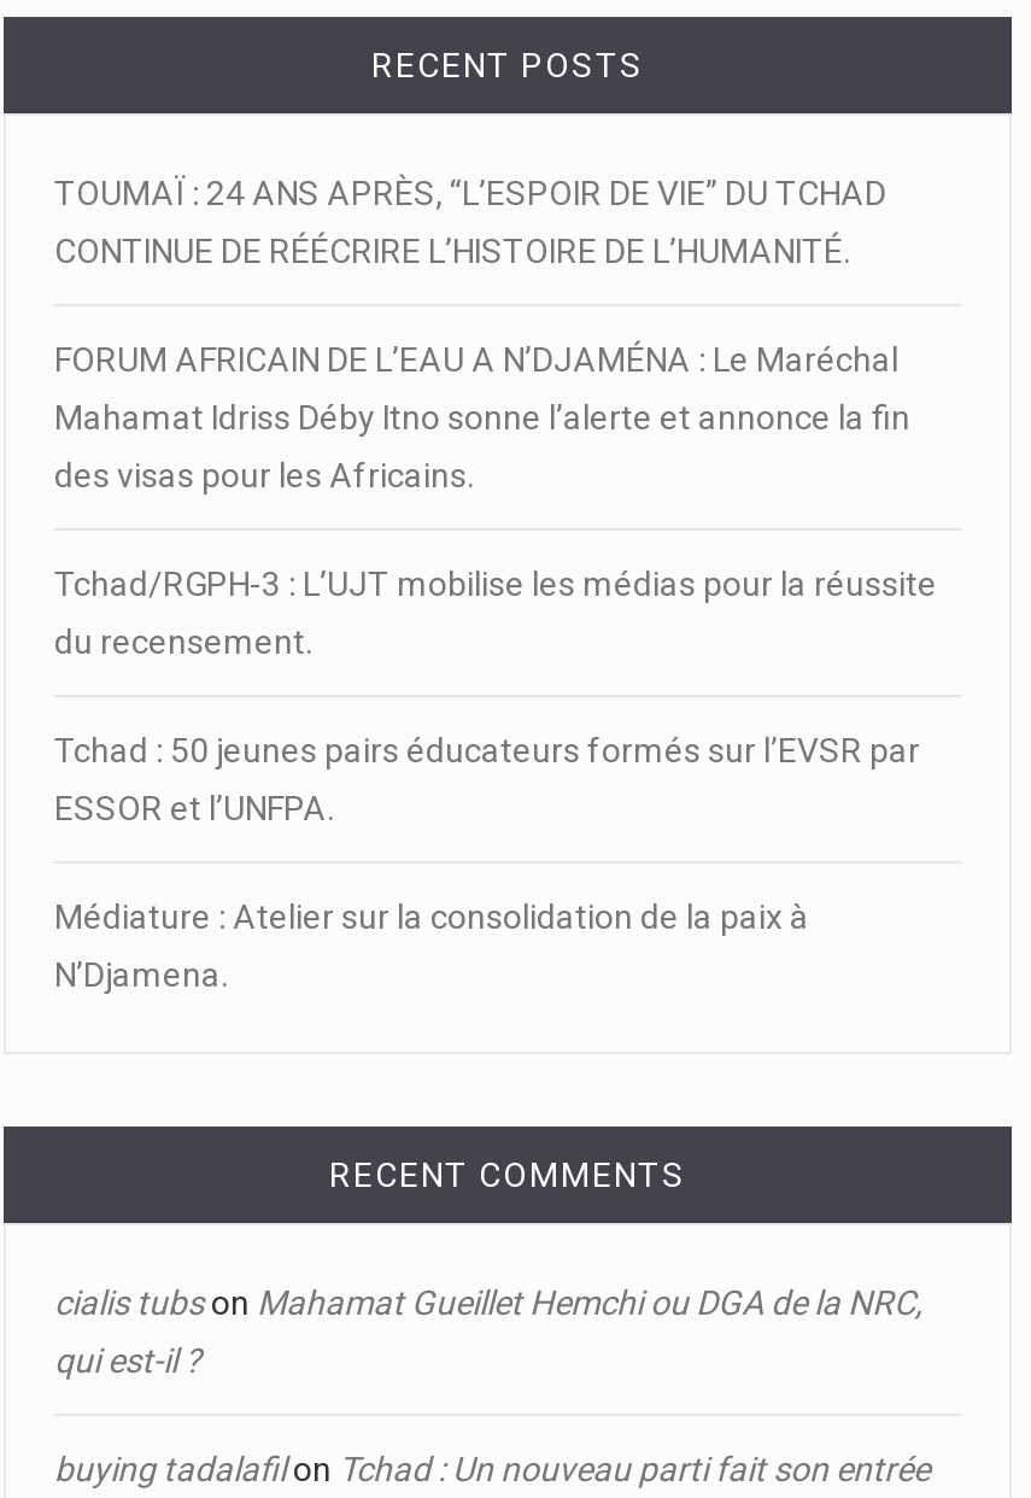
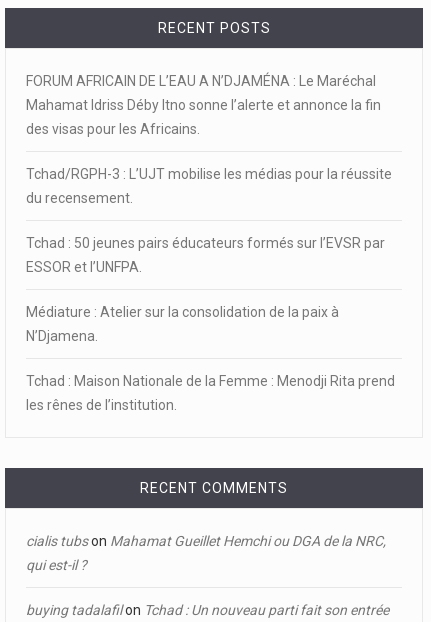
- TOUMAÏ : 24 ANS APRÈS, “L’ESPOIR DE VIE” DU TCHAD
- CONTINUE DE RÉÉCRIRE L’HISTOIRE DE L’HUMANITÉ.

moved up: FORUM AFRICAIN DE L’EAU A N’DJAMÉNA : Le Maréchal | Mahamat Idriss Déby Itno sonne l’alerte et annonce la fin | des visas pour les Africains. | ... | Médiature : Atelier sur la consolidation de la paix à | N’Djamena.

+ Tchad : Maison Nationale de la Femme : Menodji Rita prend
+ les rênes de l’institution.
